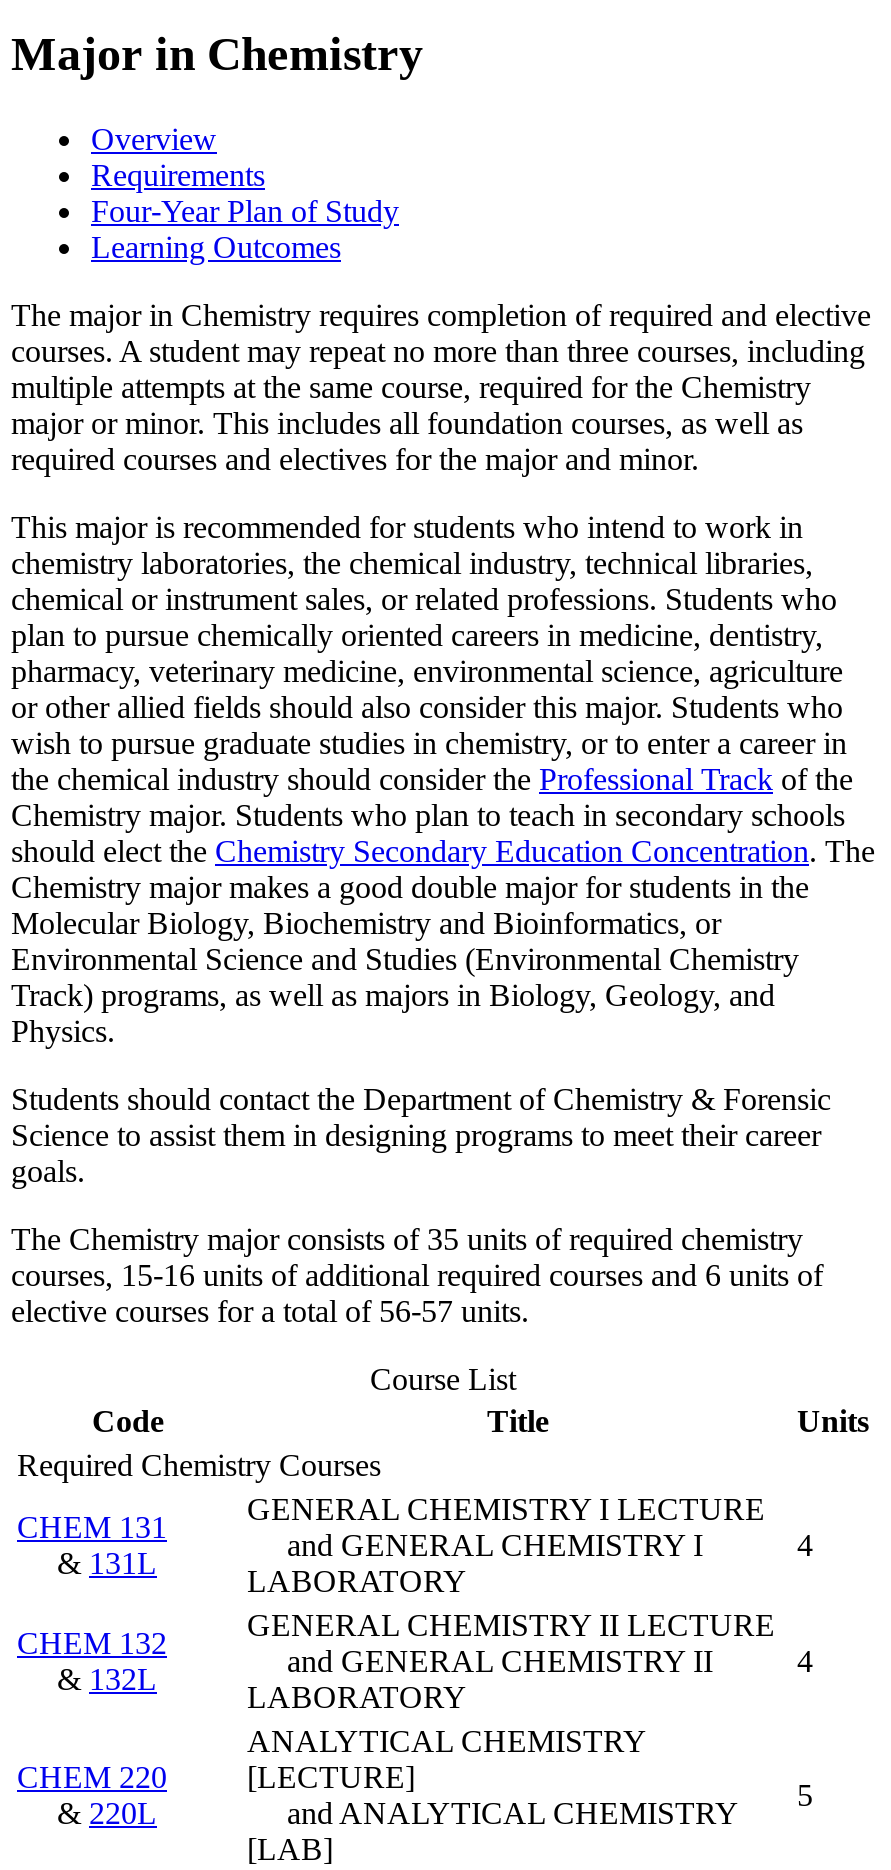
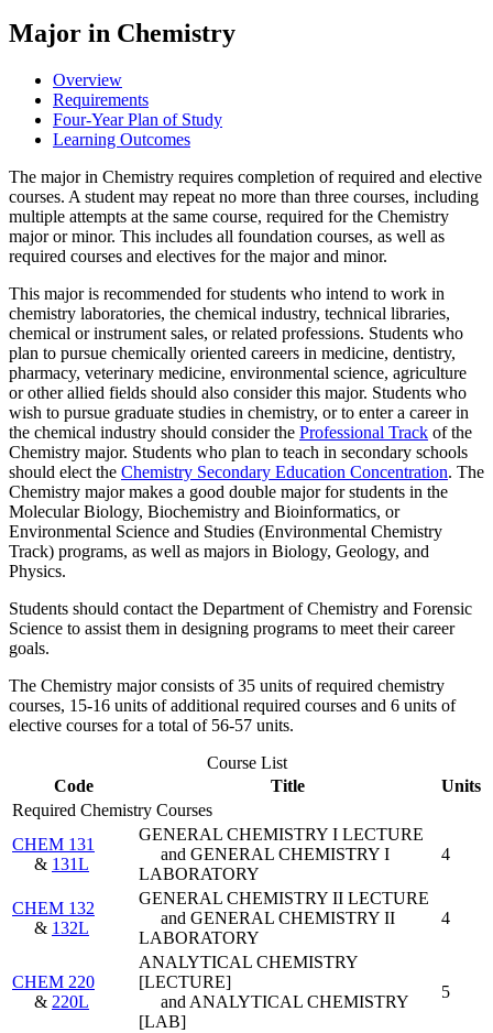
- Students should contact the Department of Chemistry & Forensic
+ Students should contact the Department of Chemistry and Forensic
